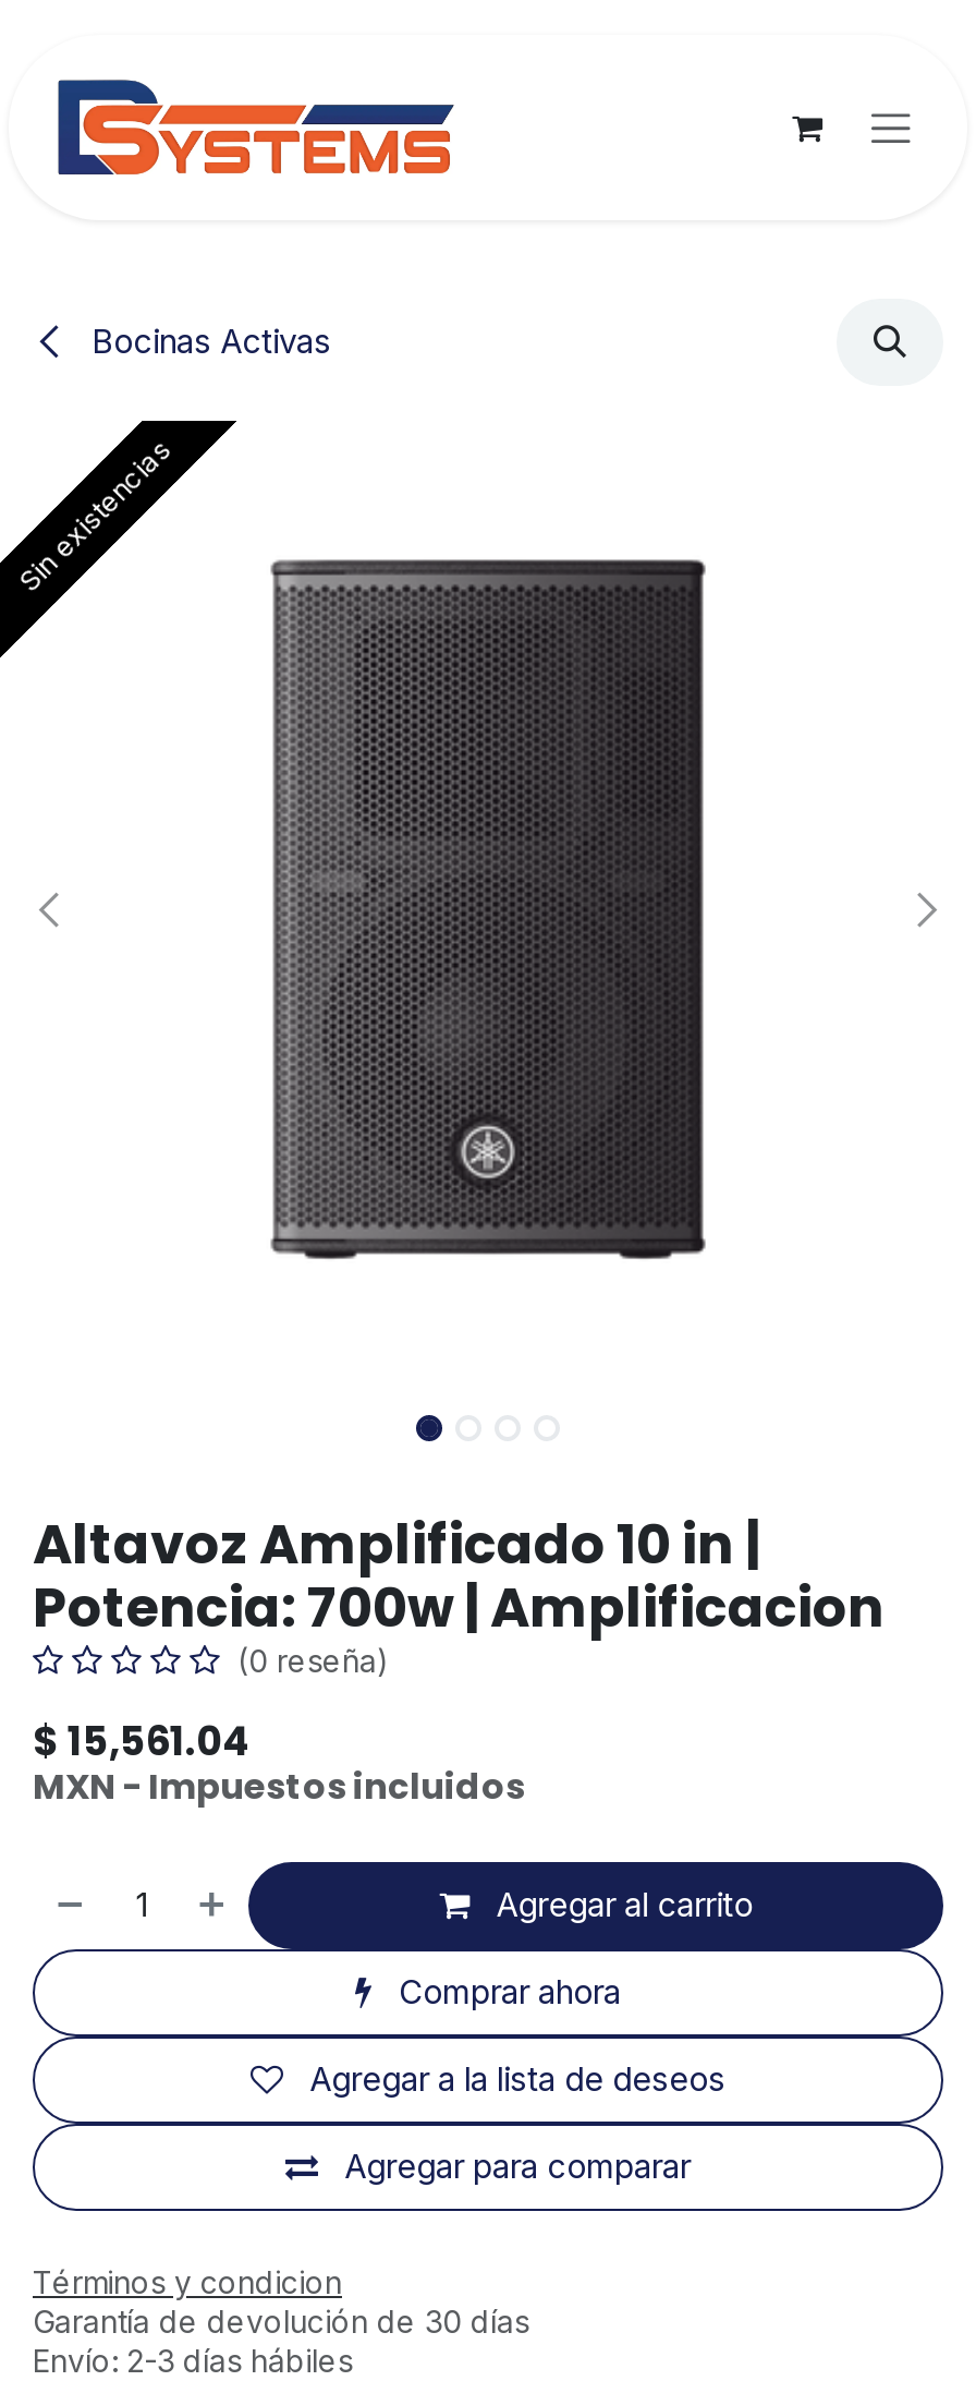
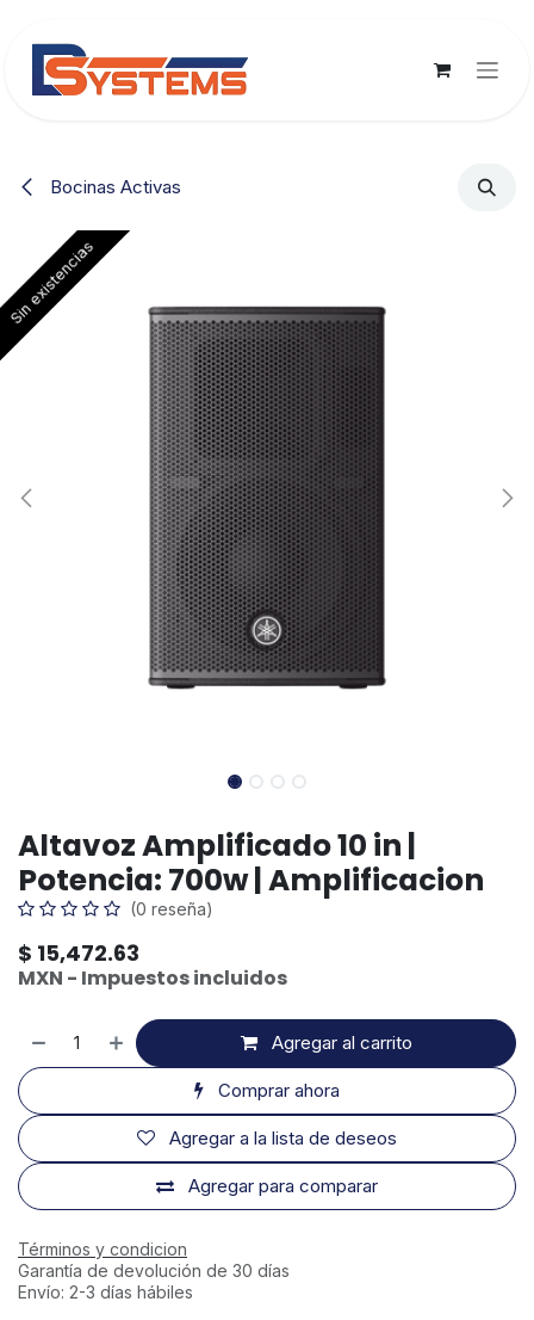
- $15,561.04
+ $15,472.63
